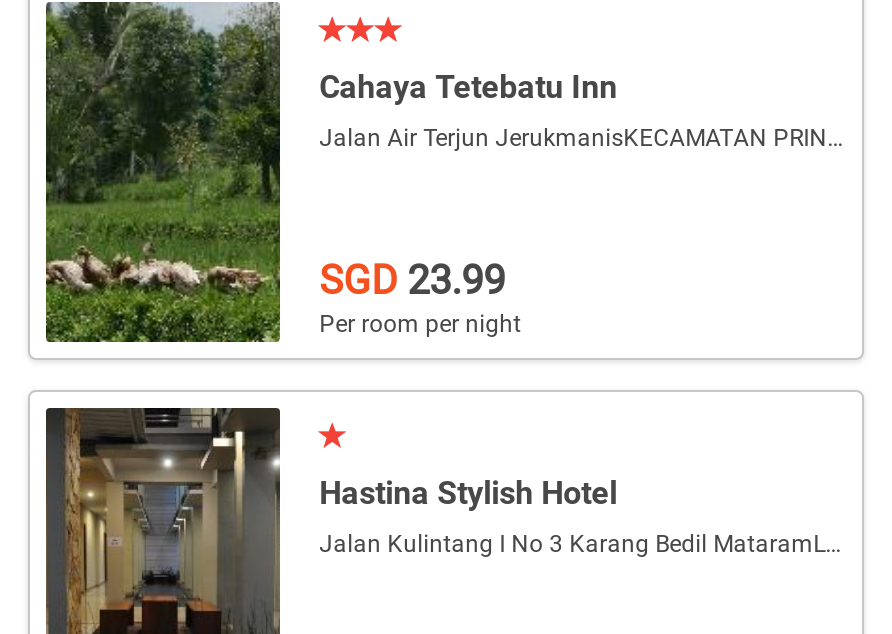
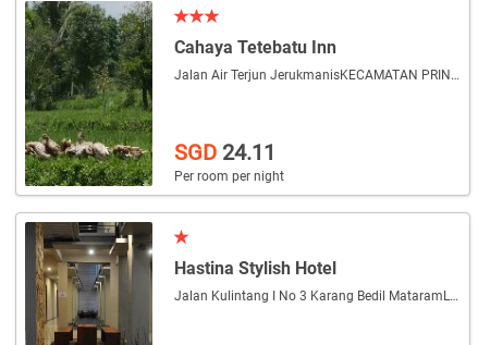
- SGD 23.99
+ SGD 24.11
